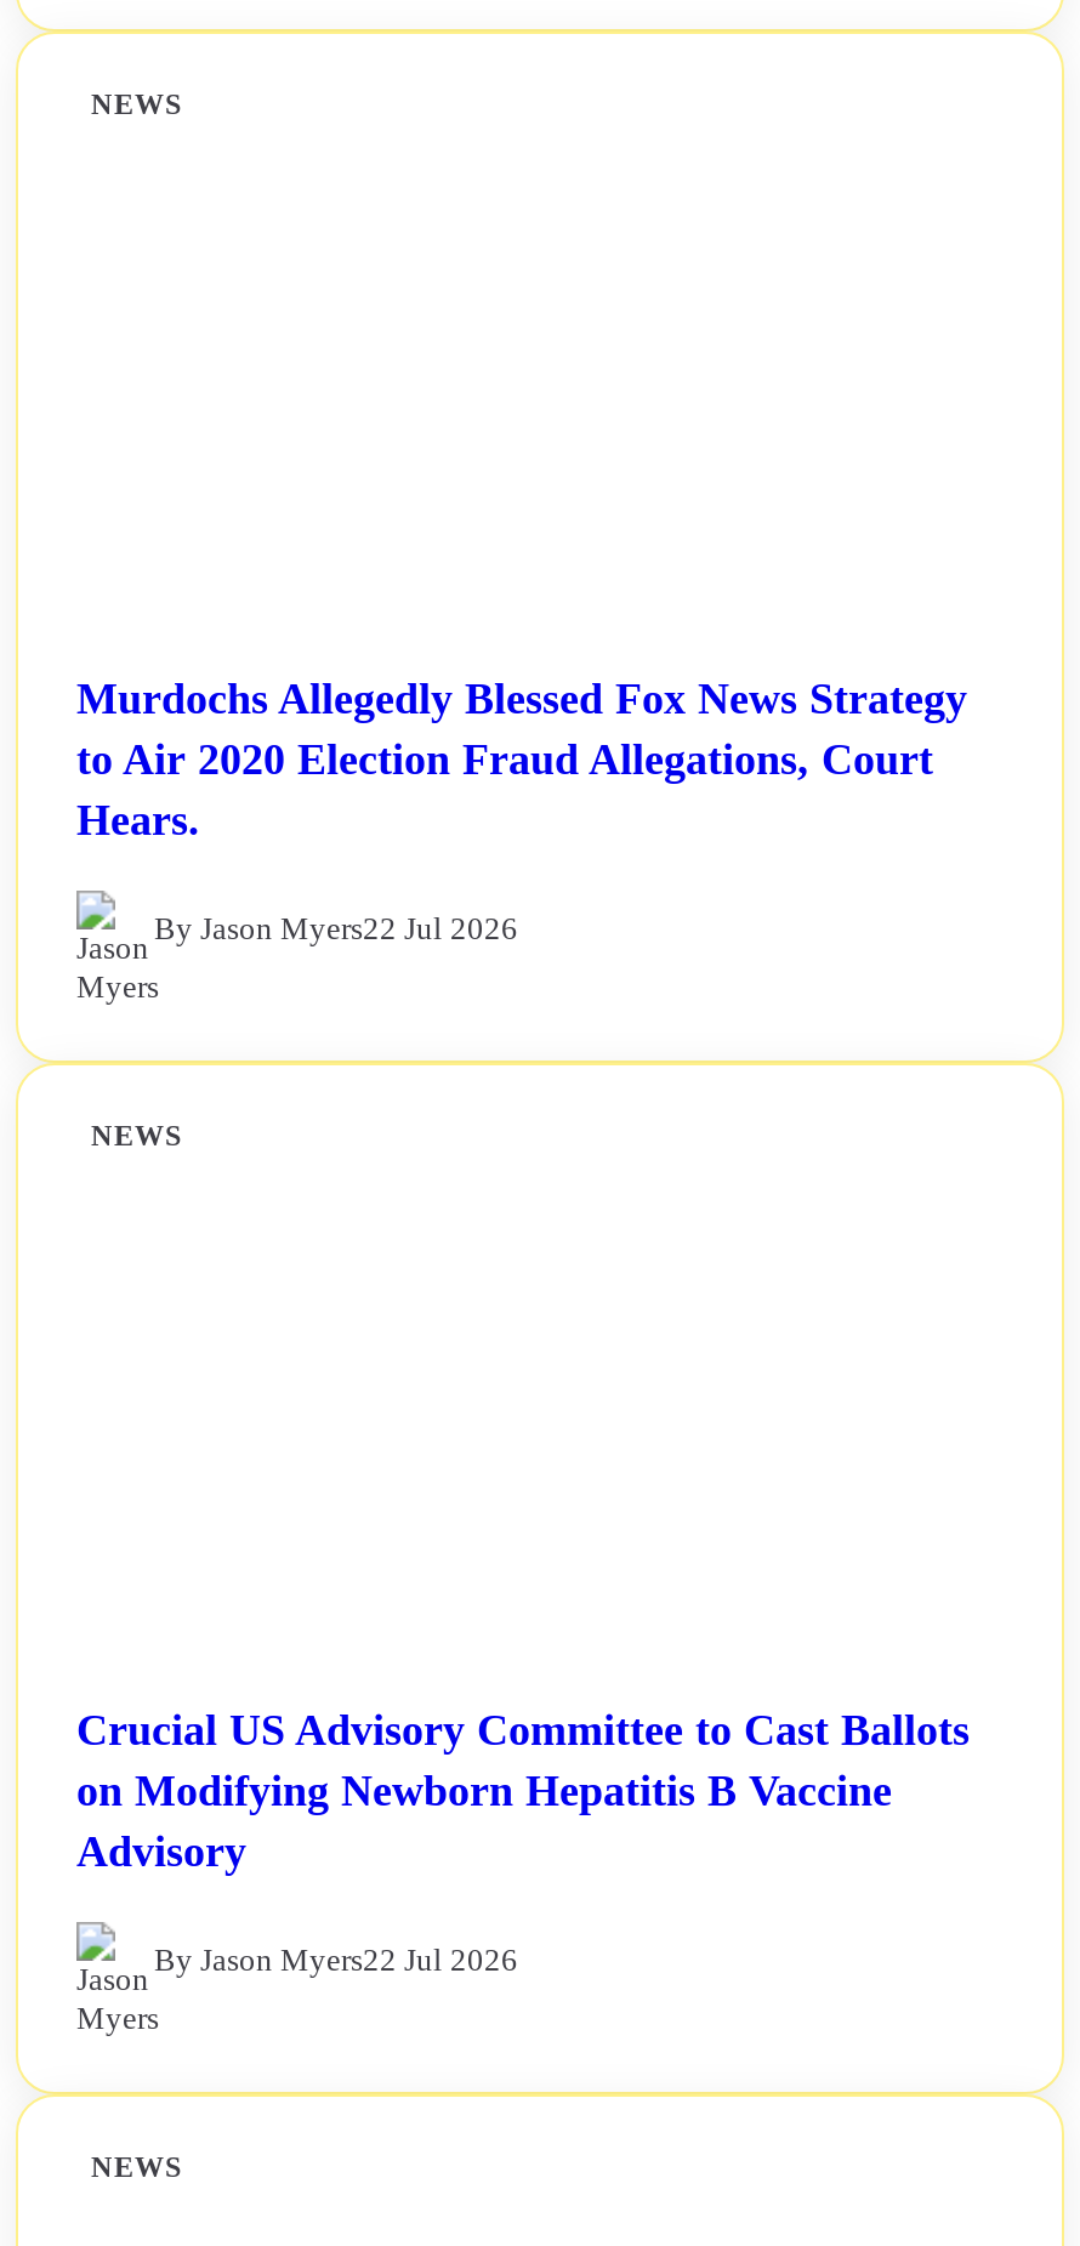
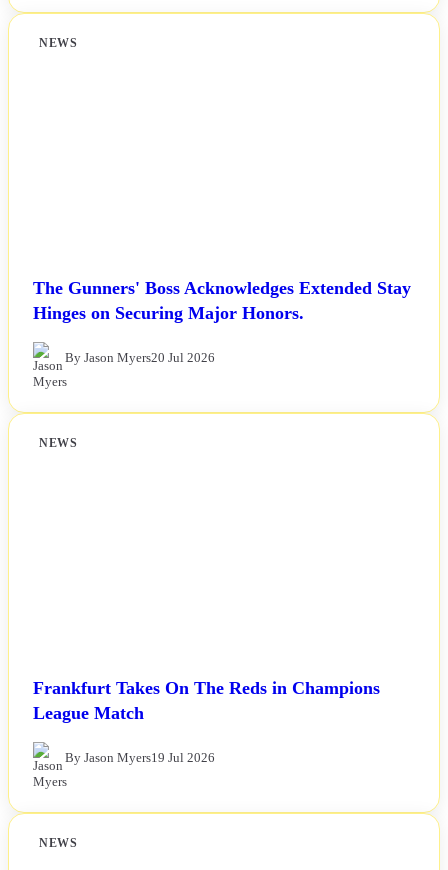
- Murdochs Allegedly Blessed Fox News Strategy
- to Air 2020 Election Fraud Allegations, Court
- Hears.
+ The Gunners' Boss Acknowledges Extended Stay
+ Hinges on Securing Major Honors.

- By Jason Myers22 Jul 2026
+ By Jason Myers20 Jul 2026

- Crucial US Advisory Committee to Cast Ballots
- on Modifying Newborn Hepatitis B Vaccine
- Advisory
+ Frankfurt Takes On The Reds in Champions
+ League Match

- By Jason Myers22 Jul 2026
+ By Jason Myers19 Jul 2026
